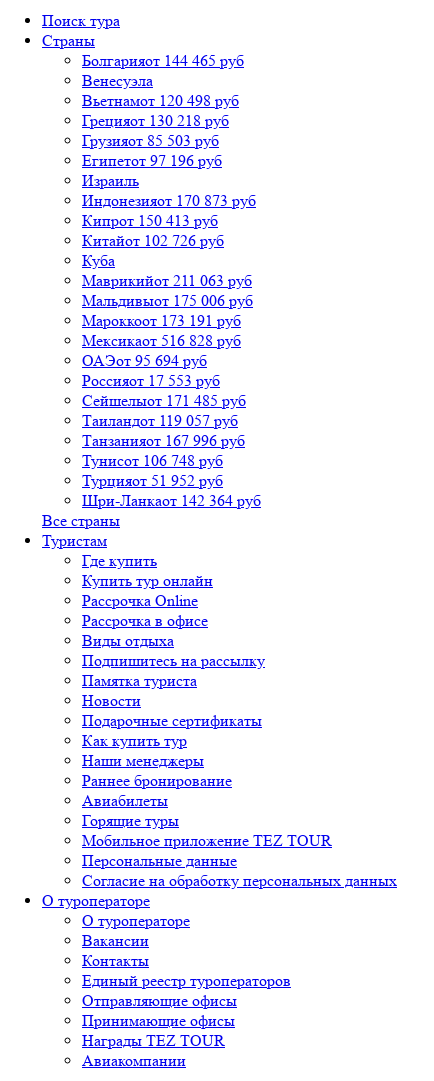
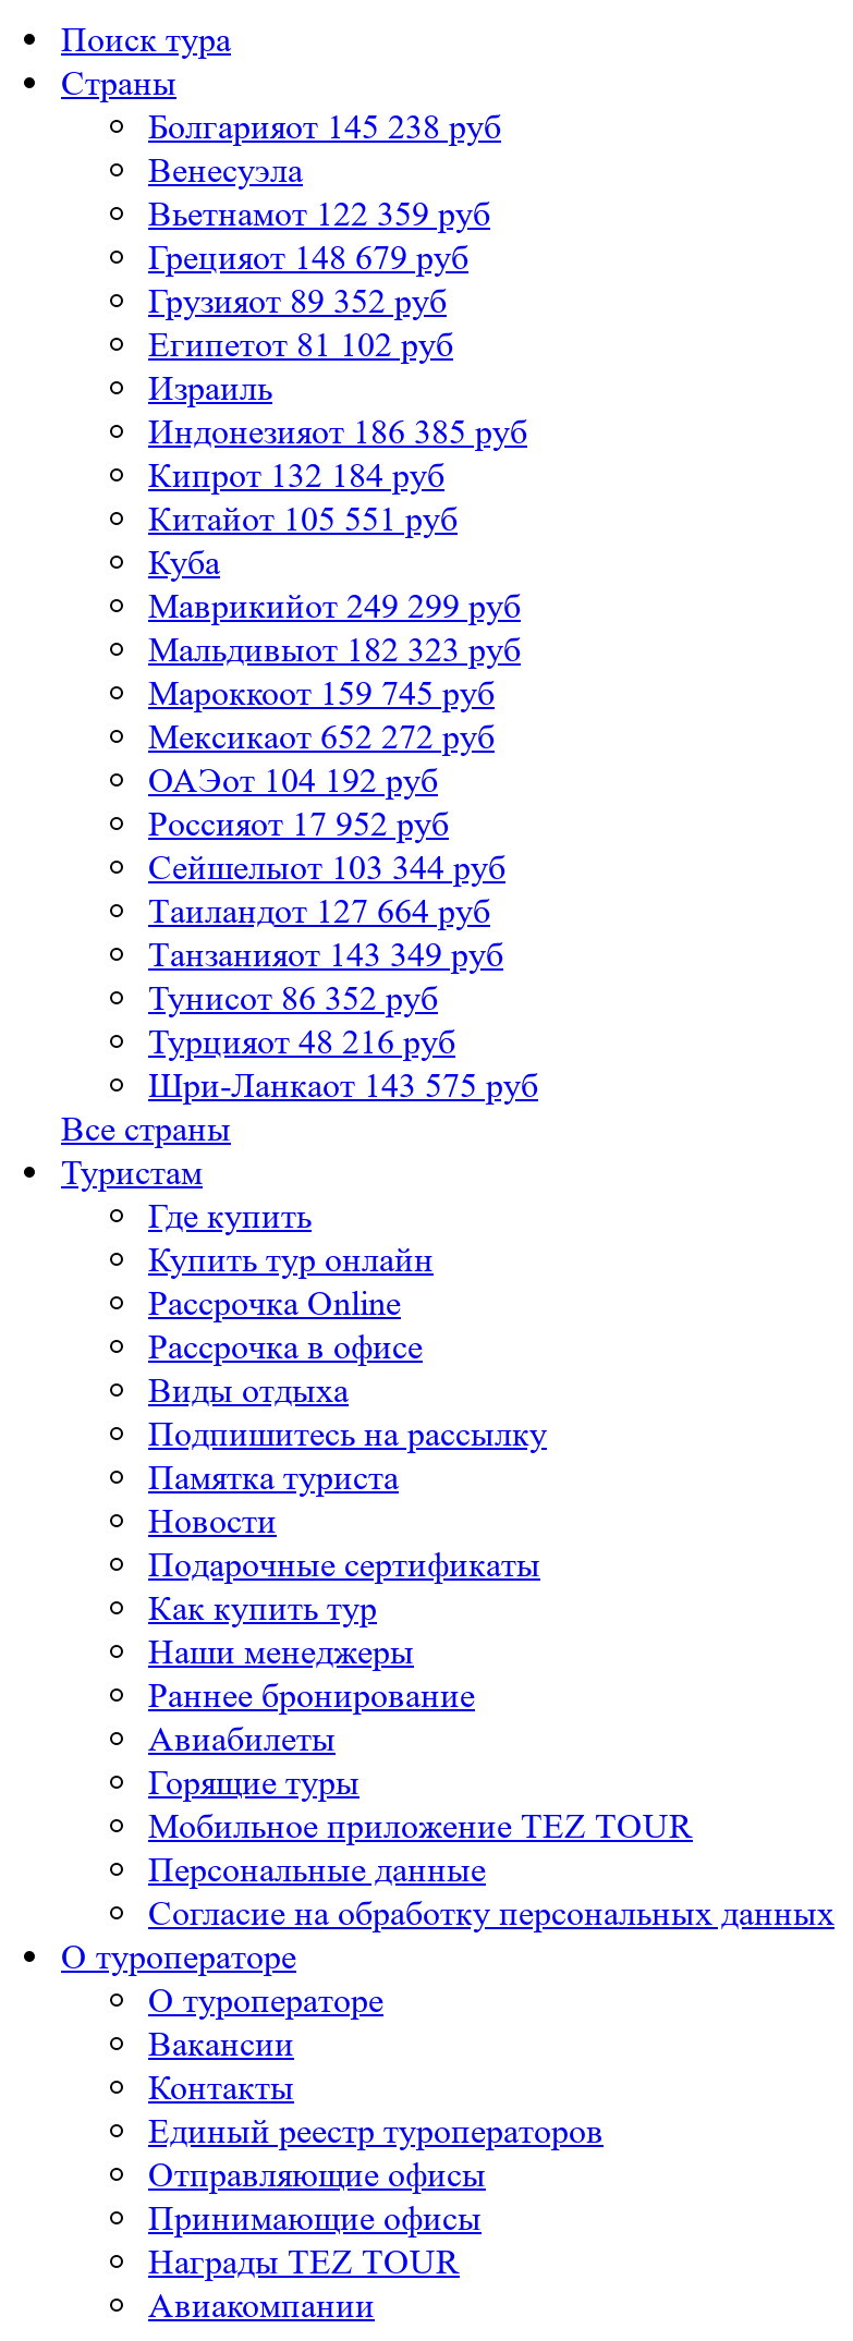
- Болгарияот 144 465 руб
+ Болгарияот 145 238 руб

- Вьетнамот 120 498 руб
+ Вьетнамот 122 359 руб

- Грецияот 130 218 руб
+ Грецияот 148 679 руб

- Грузияот 85 503 руб
+ Грузияот 89 352 руб

- Египетот 97 196 руб
+ Египетот 81 102 руб

- Индонезияот 170 873 руб
+ Индонезияот 186 385 руб

- Кипрот 150 413 руб
+ Кипрот 132 184 руб

- Китайот 102 726 руб
+ Китайот 105 551 руб

- Маврикийот 211 063 руб
+ Маврикийот 249 299 руб

- Мальдивыот 175 006 руб
+ Мальдивыот 182 323 руб

- Мароккоот 173 191 руб
+ Мароккоот 159 745 руб

- Мексикаот 516 828 руб
+ Мексикаот 652 272 руб

- ОАЭот 95 694 руб
+ ОАЭот 104 192 руб

- Россияот 17 553 руб
+ Россияот 17 952 руб

- Сейшелыот 171 485 руб
+ Сейшелыот 103 344 руб

- Таиландот 119 057 руб
+ Таиландот 127 664 руб

- Танзанияот 167 996 руб
+ Танзанияот 143 349 руб

- Тунисот 106 748 руб
+ Тунисот 86 352 руб

- Турцияот 51 952 руб
+ Турцияот 48 216 руб

- Шри-Ланкаот 142 364 руб
+ Шри-Ланкаот 143 575 руб
